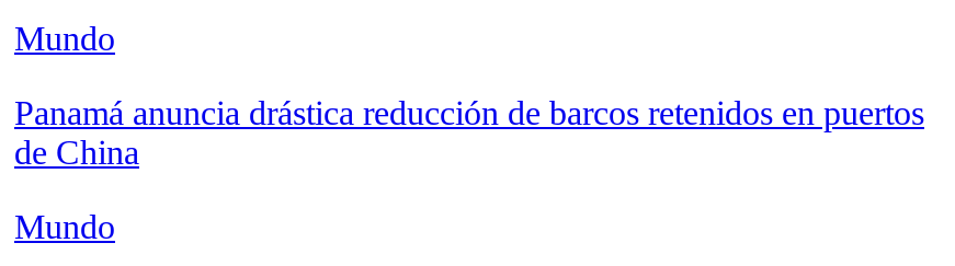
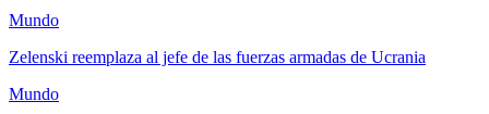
- Panamá anuncia drástica reducción de barcos retenidos en puertos
- de China
+ Zelenski reemplaza al jefe de las fuerzas armadas de Ucrania
